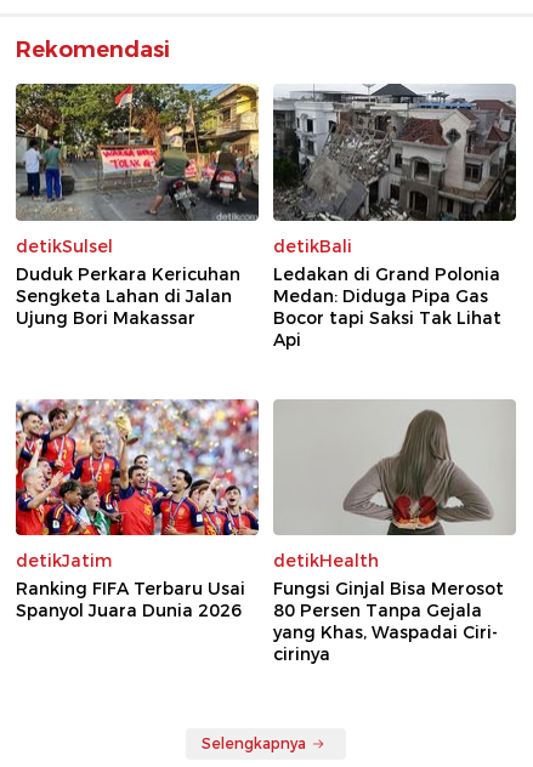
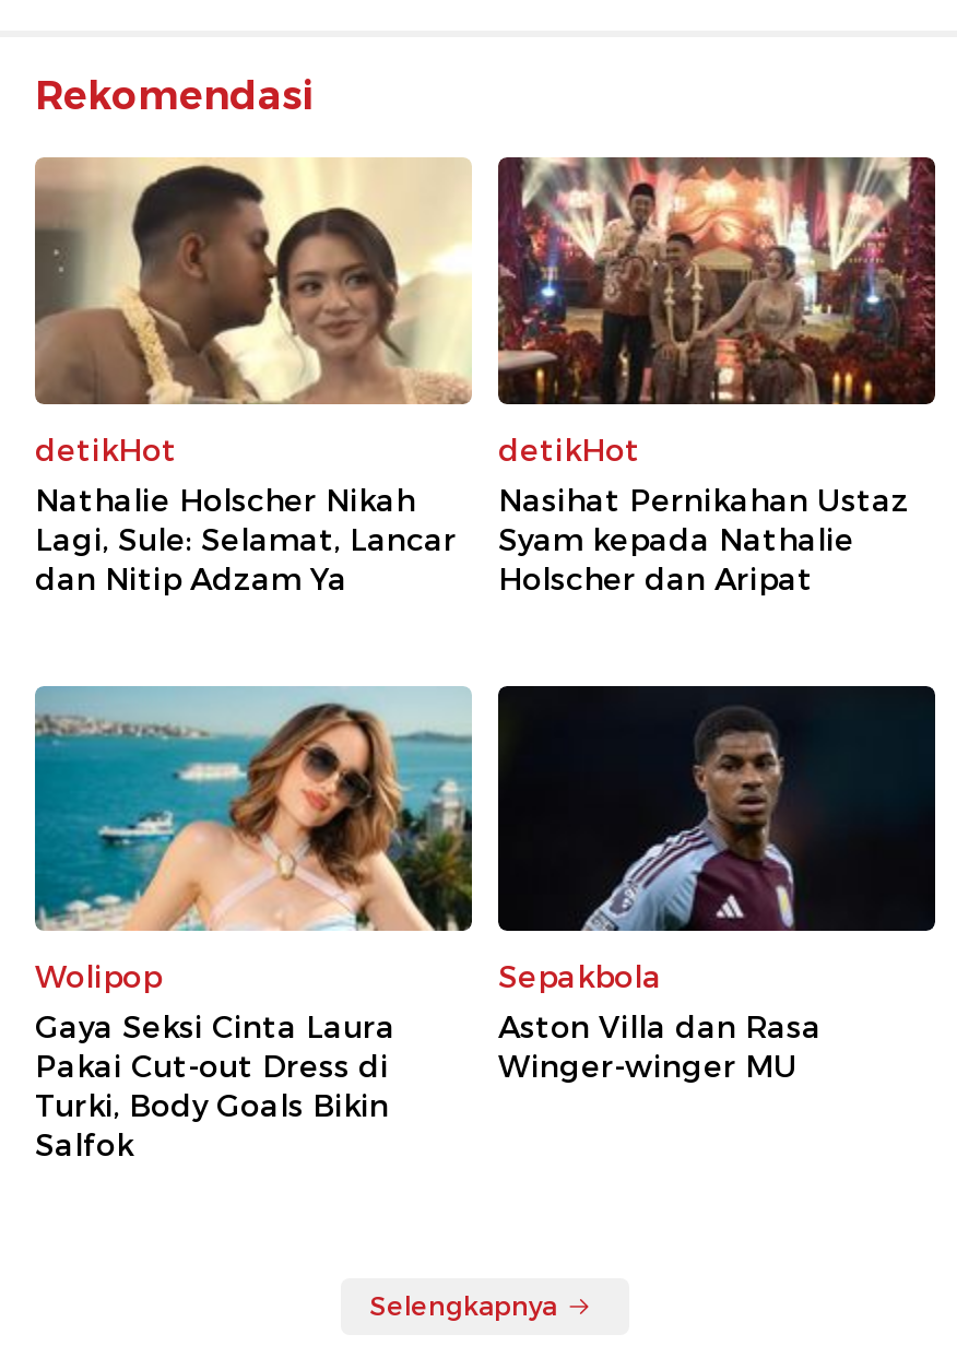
- [image]
- detikSulsel
- Duduk Perkara Kericuhan
- Sengketa Lahan di Jalan
- Ujung Bori Makassar
+ [image]
+ detikHot
+ Nathalie Holscher Nikah
+ Lagi, Sule: Selamat, Lancar
+ dan Nitip Adzam Ya

- [image]
- detikBali
- Ledakan di Grand Polonia
- Medan: Diduga Pipa Gas
- Bocor tapi Saksi Tak Lihat
- Api
+ [image]
+ detikHot
+ Nasihat Pernikahan Ustaz
+ Syam kepada Nathalie
+ Holscher dan Aripat

- [image]
- detikJatim
- Ranking FIFA Terbaru Usai
- Spanyol Juara Dunia 2026
+ [image]
+ Wolipop
+ Gaya Seksi Cinta Laura
+ Pakai Cut-out Dress di
+ Turki, Body Goals Bikin
+ Salfok

- [image]
- detikHealth
- Fungsi Ginjal Bisa Merosot
- 80 Persen Tanpa Gejala
- yang Khas, Waspadai Ciri-
- cirinya
+ [image]
+ Sepakbola
+ Aston Villa dan Rasa
+ Winger-winger MU
